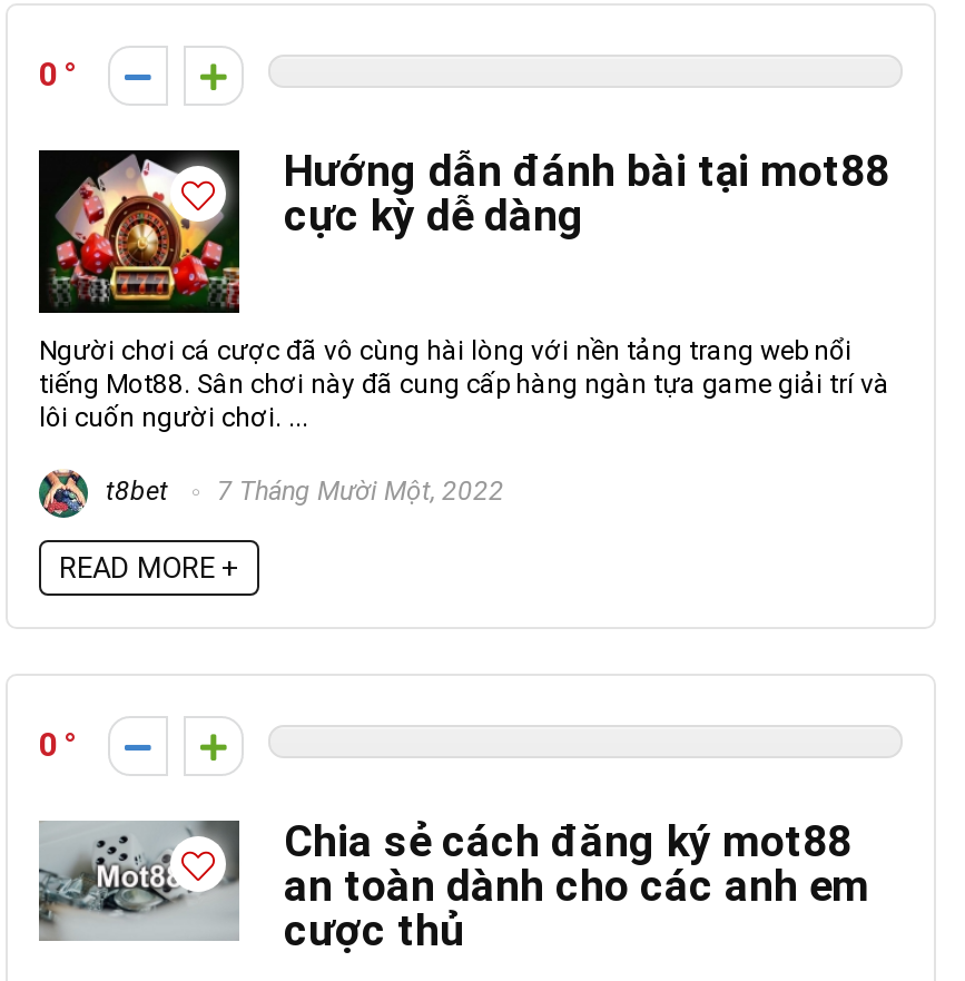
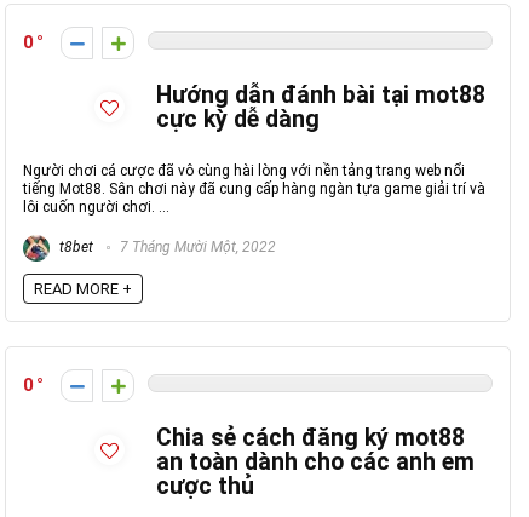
- [image]

- [image]
